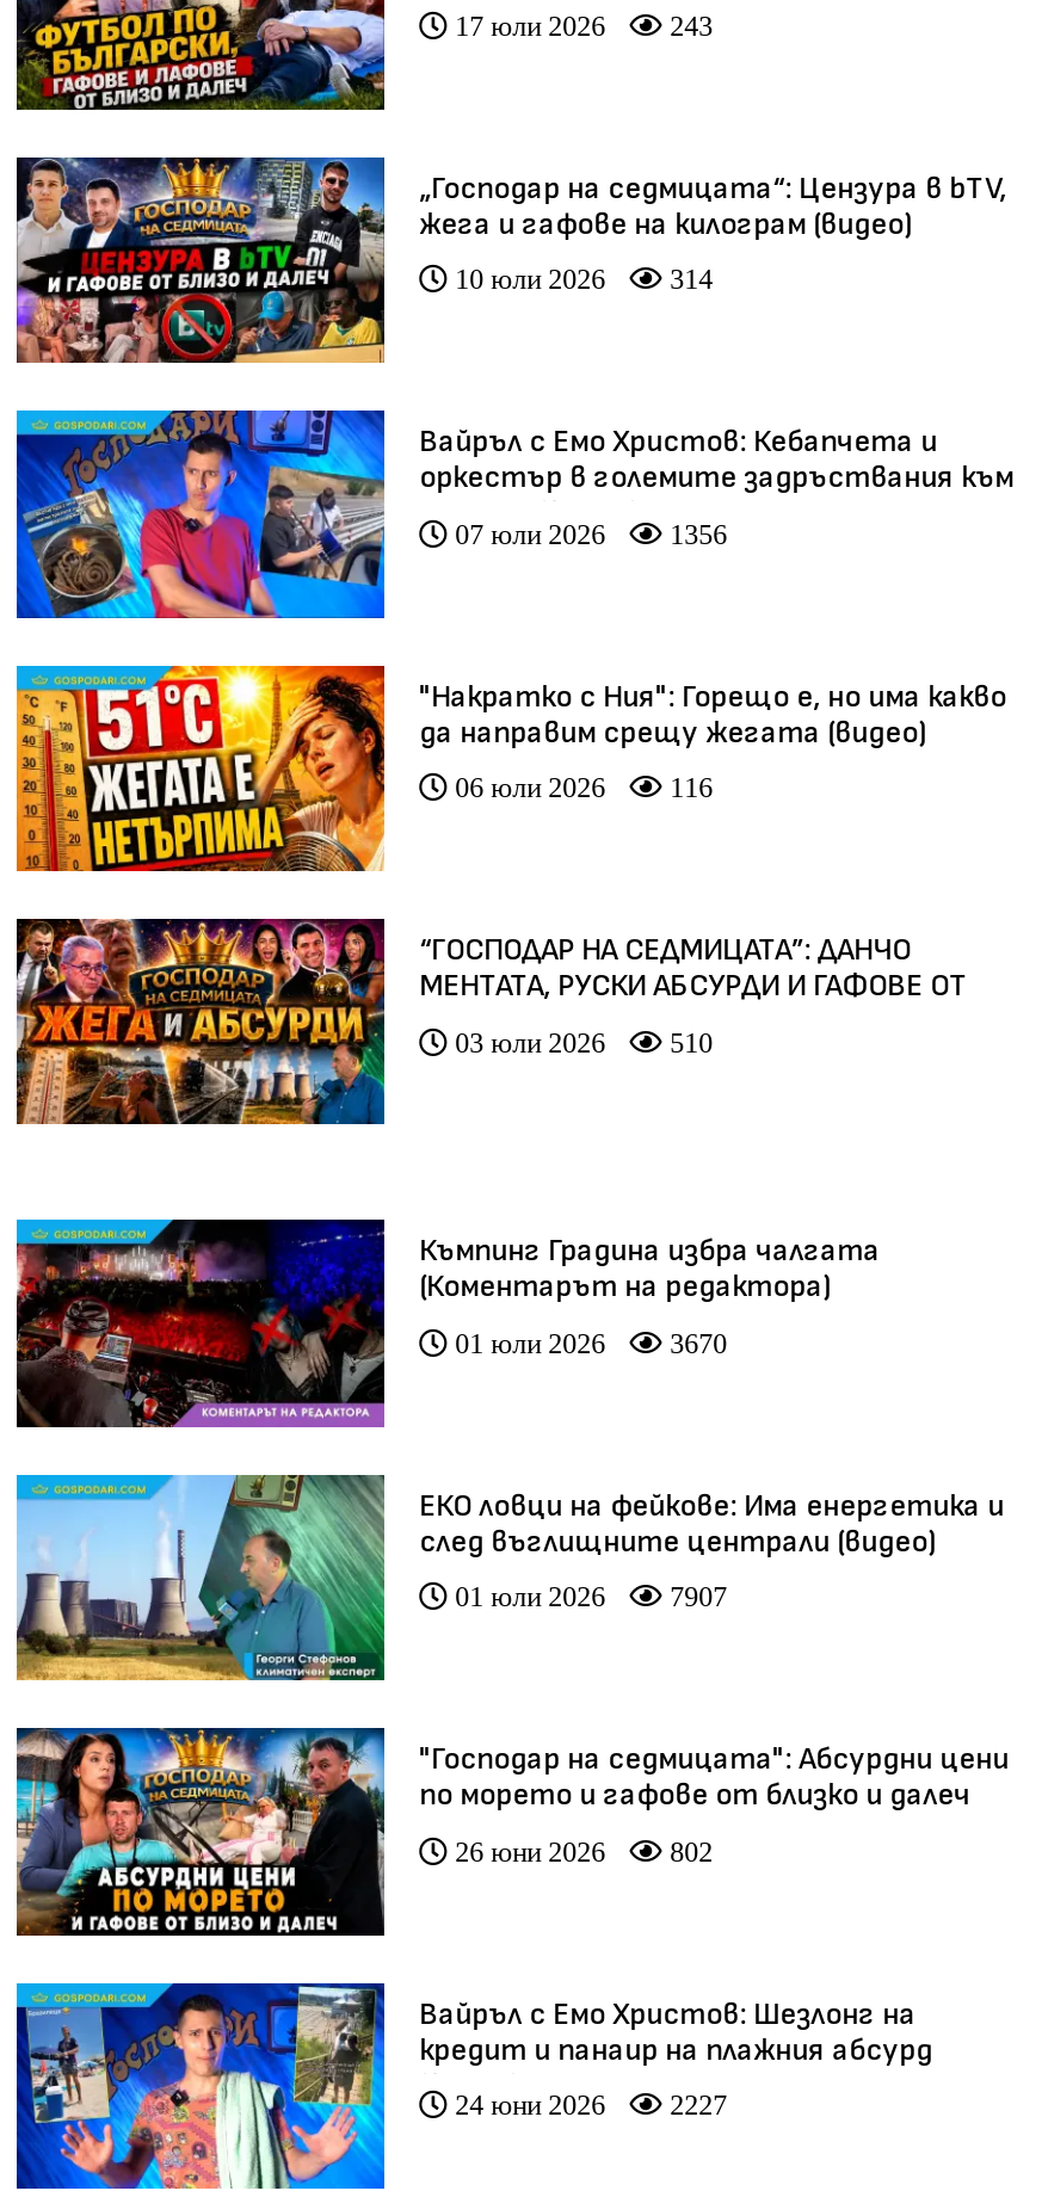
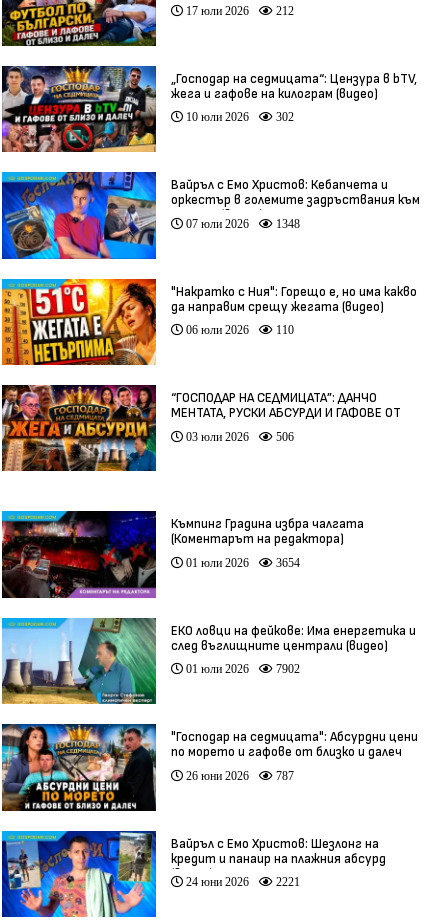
- 17 юли 2026 243
+ 17 юли 2026 212

- 10 юли 2026 314
+ 10 юли 2026 302

- 1356
+ 1348

- 06 юли 2026 116
+ 06 юли 2026 110

- 510
+ 506

- 01 юли 2026 3670
+ 01 юли 2026 3654

- 01 юли 2026 7907
+ 01 юли 2026 7902

- 26 юни 2026 802
+ 26 юни 2026 787

- 2227
+ 2221
